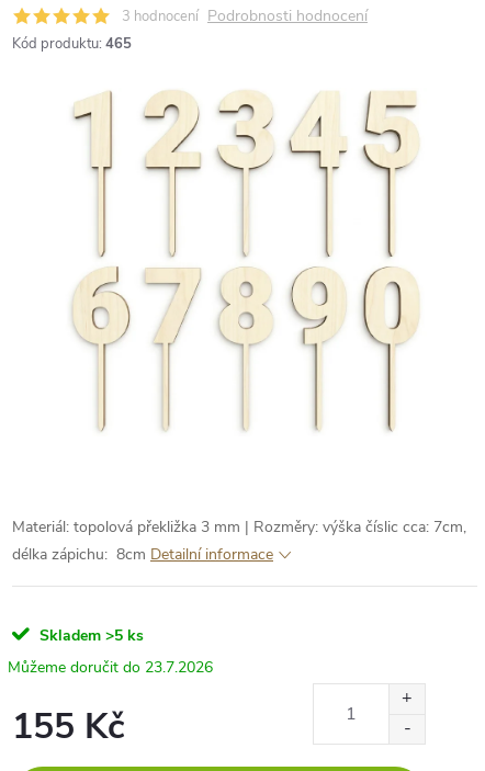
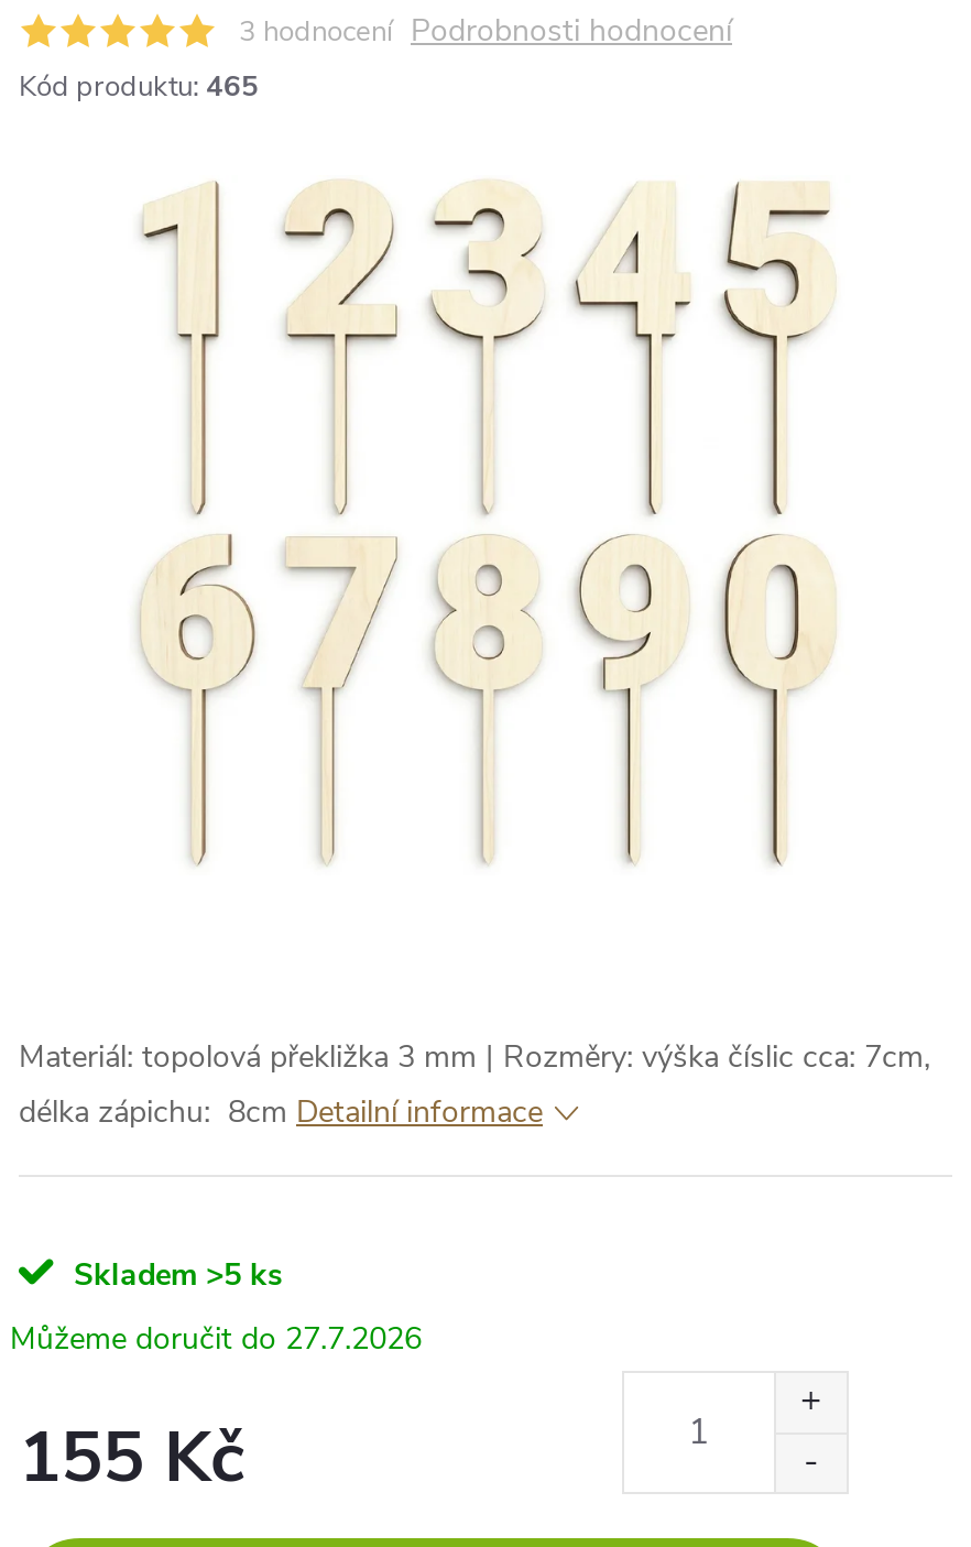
- 23.7.2026
+ 27.7.2026
